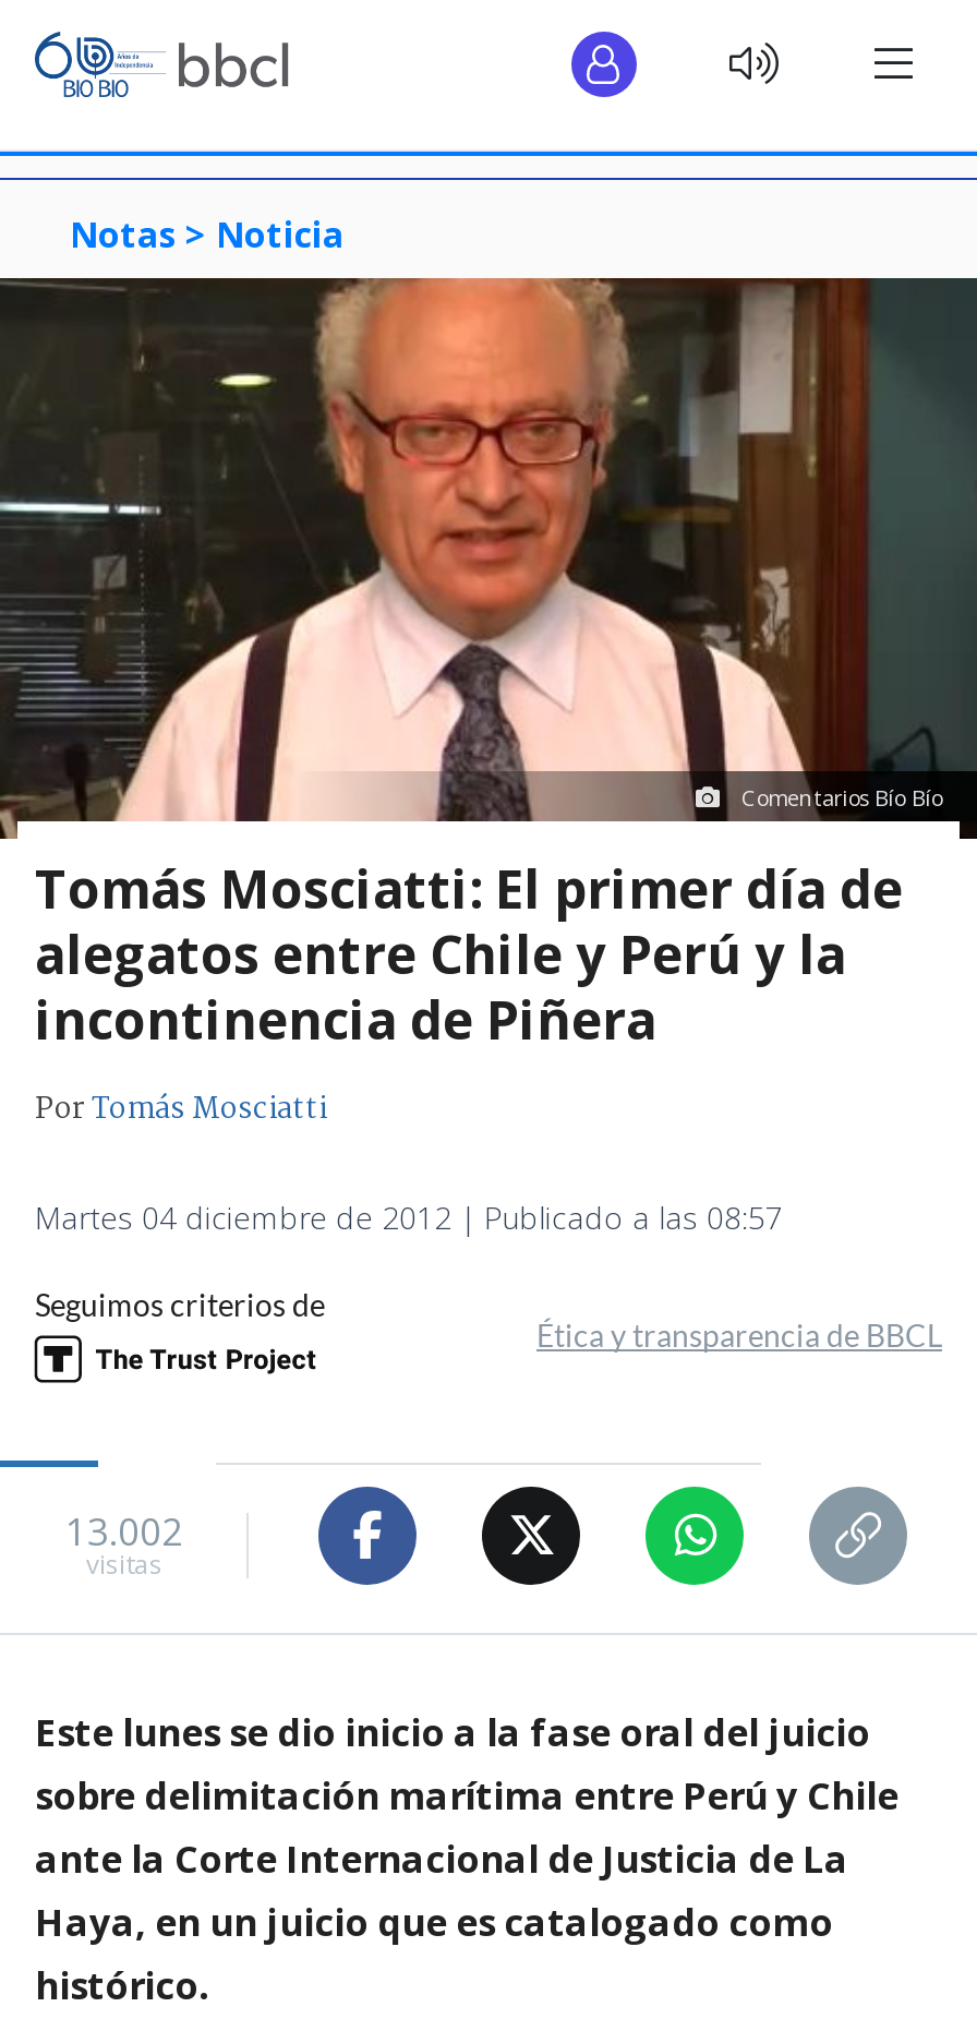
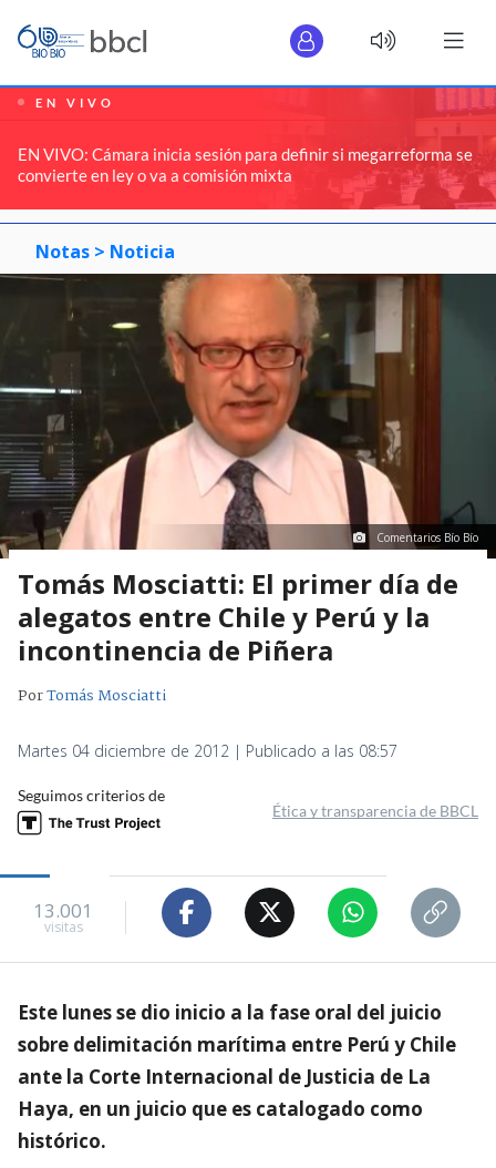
+ [image]
+ EN VIVO
+ EN VIVO: Cámara inicia sesión para definir si megarreforma se
+ convierte en ley o va a comisión mixta

- 13.002
+ 13.001
